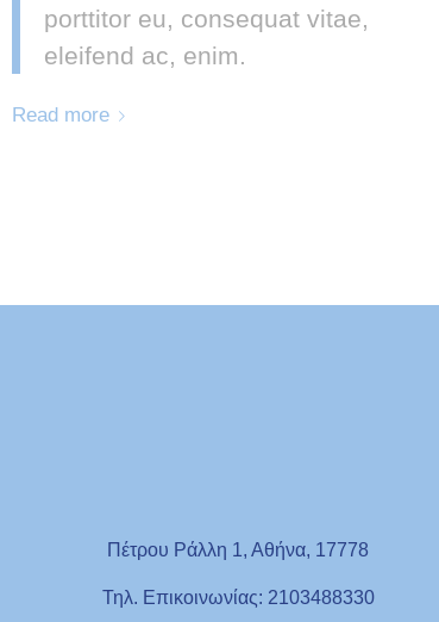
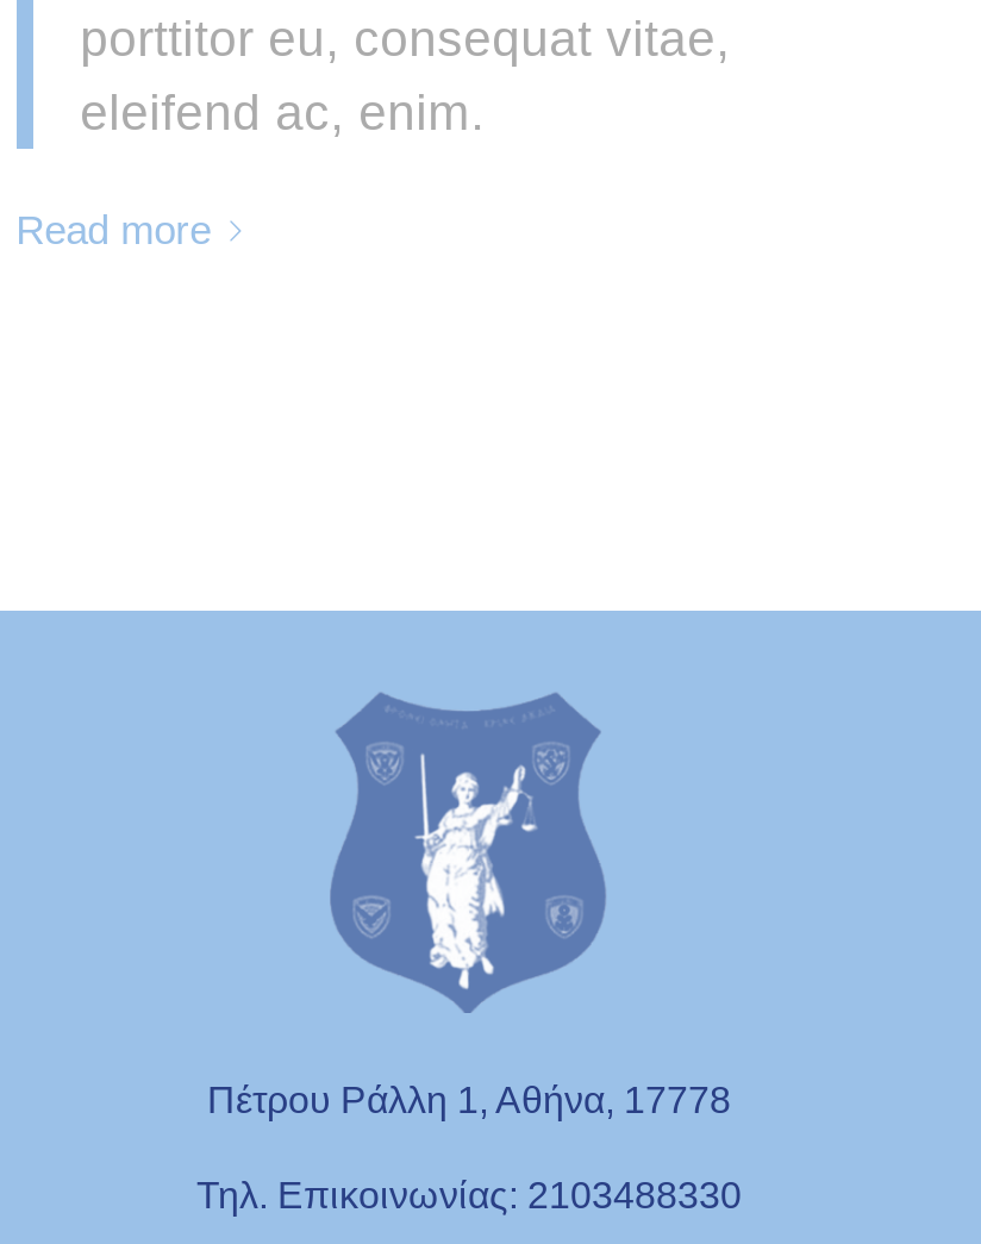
+ [image]
